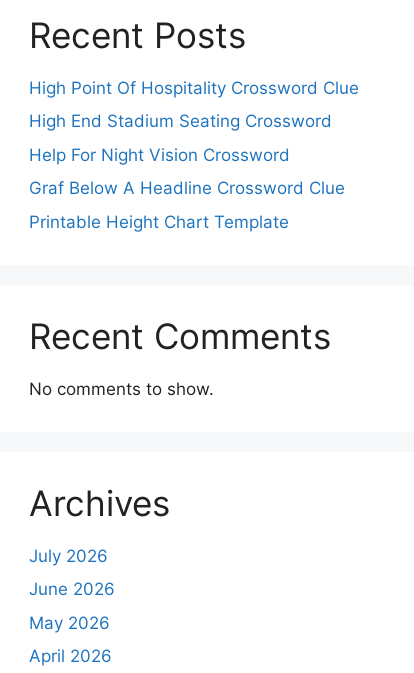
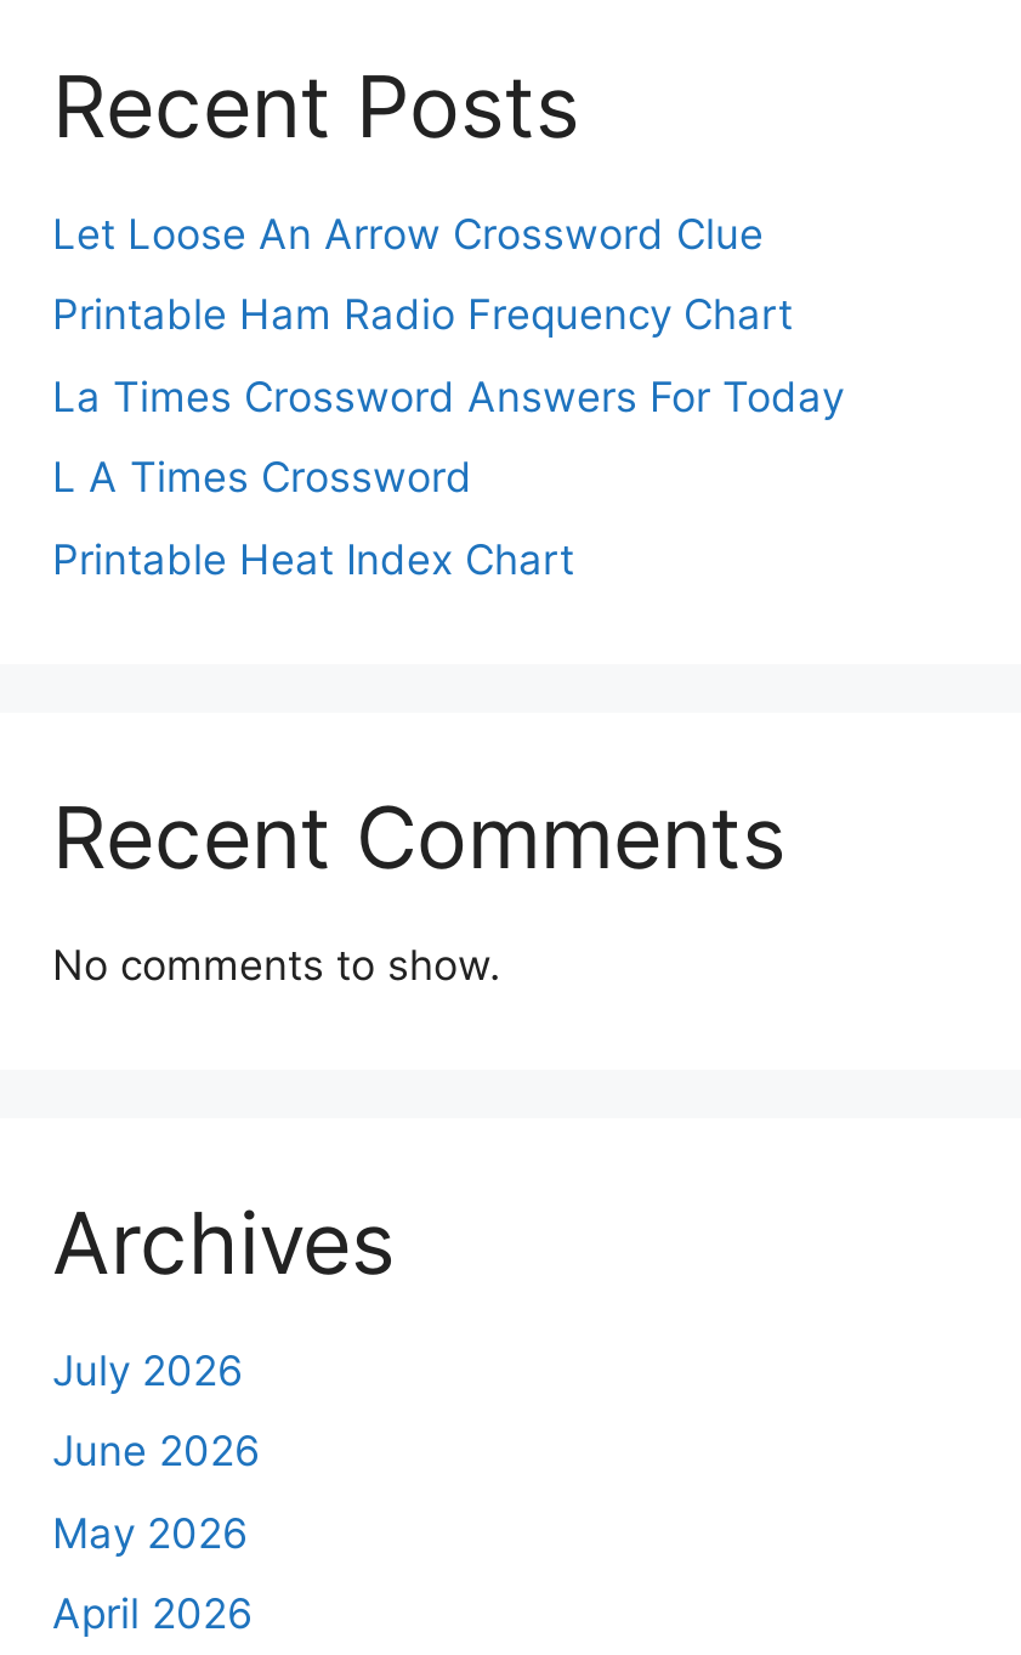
- High Point Of Hospitality Crossword Clue
+ Let Loose An Arrow Crossword Clue

- High End Stadium Seating Crossword
+ Printable Ham Radio Frequency Chart

- Help For Night Vision Crossword
+ La Times Crossword Answers For Today

- Graf Below A Headline Crossword Clue
+ L A Times Crossword

- Printable Height Chart Template
+ Printable Heat Index Chart
